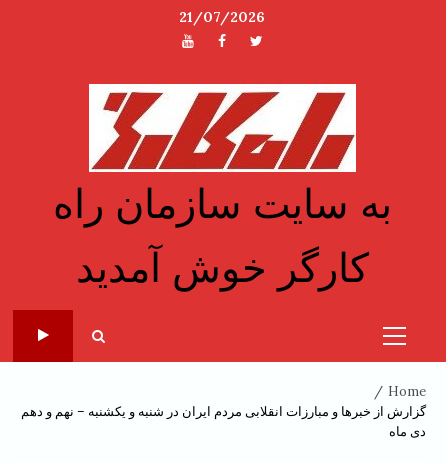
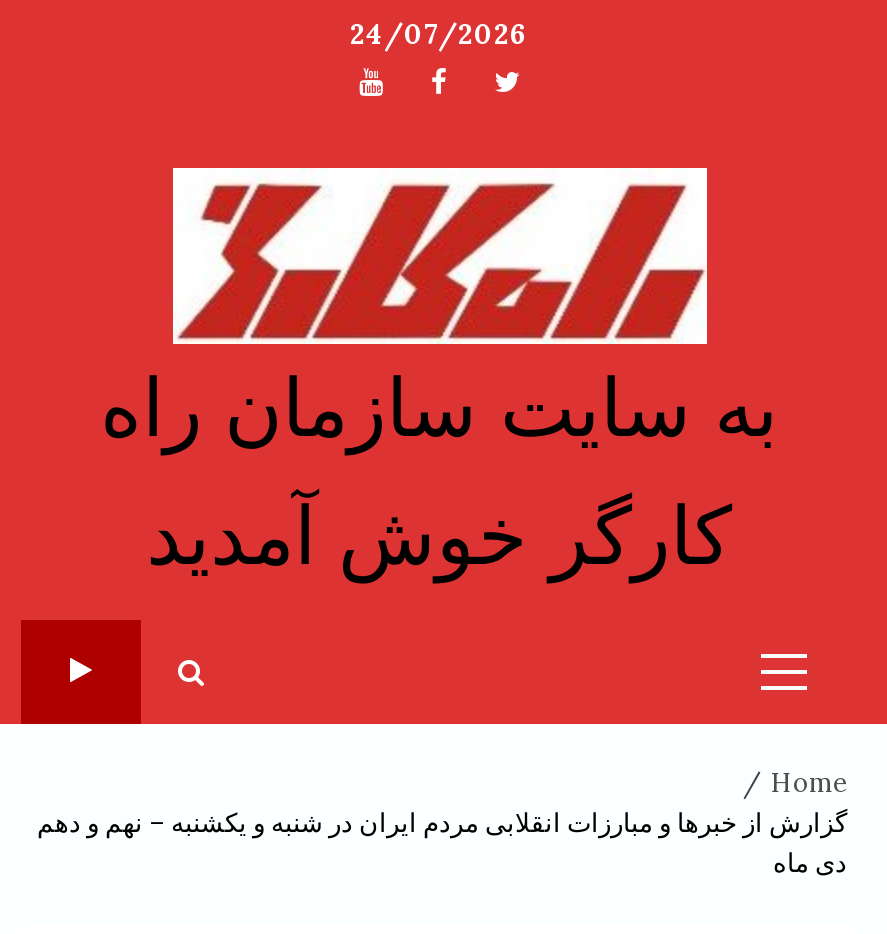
- 21/07/2026
+ 24/07/2026
